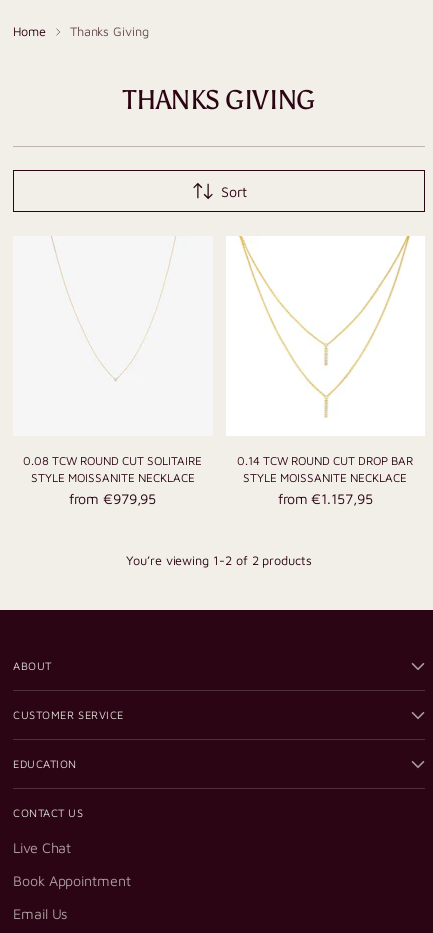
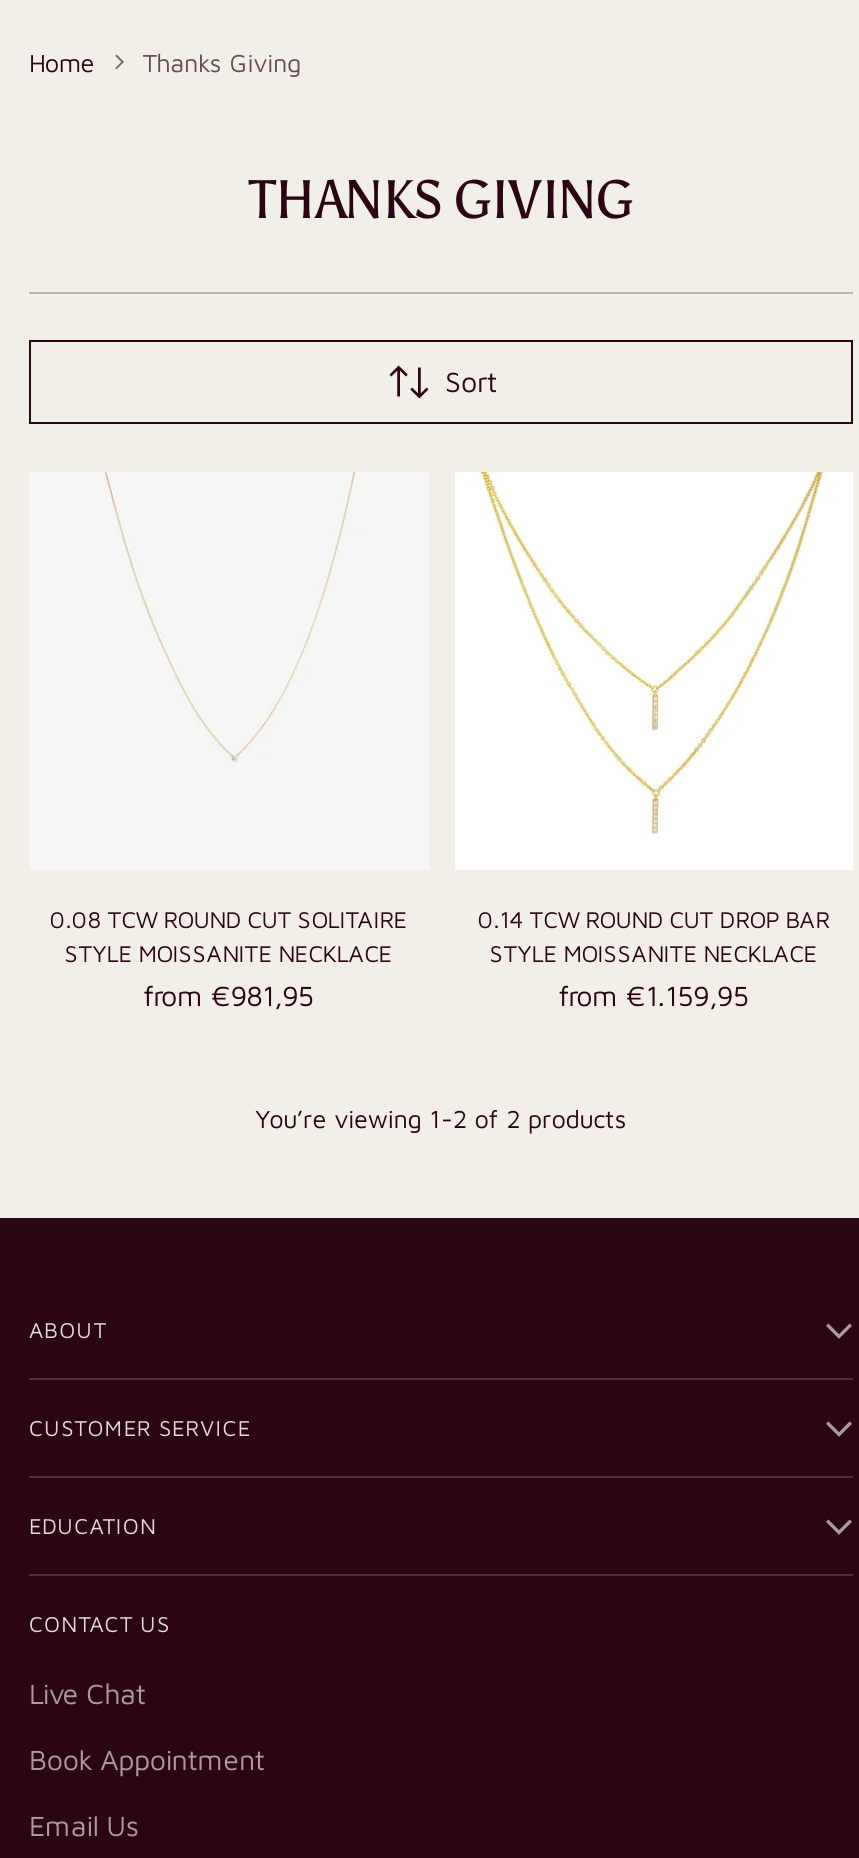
- from €979,95
+ from €981,95

- from €1.157,95
+ from €1.159,95
